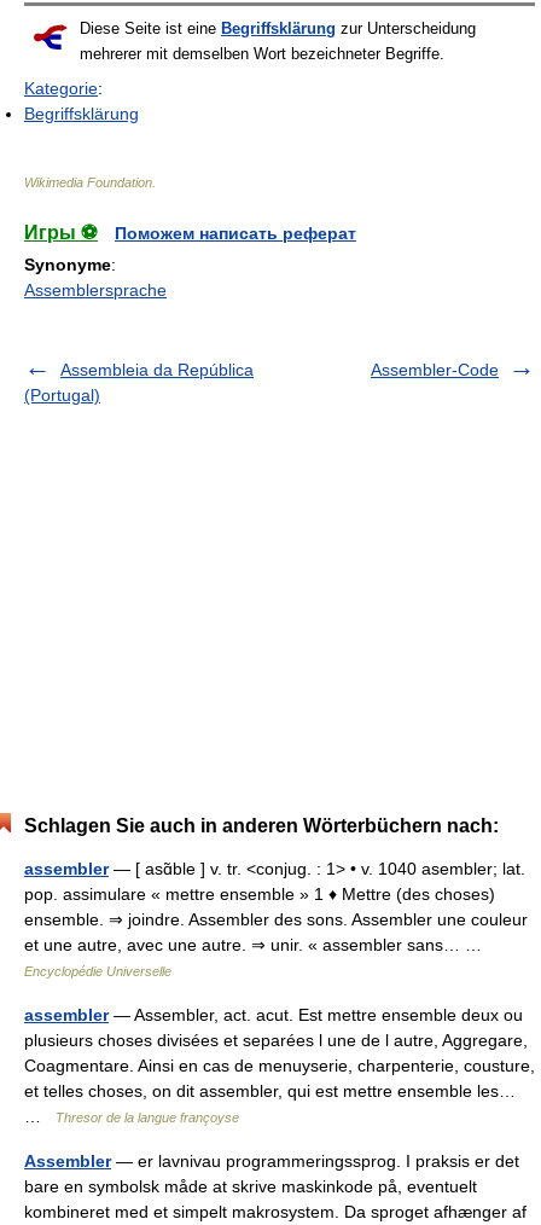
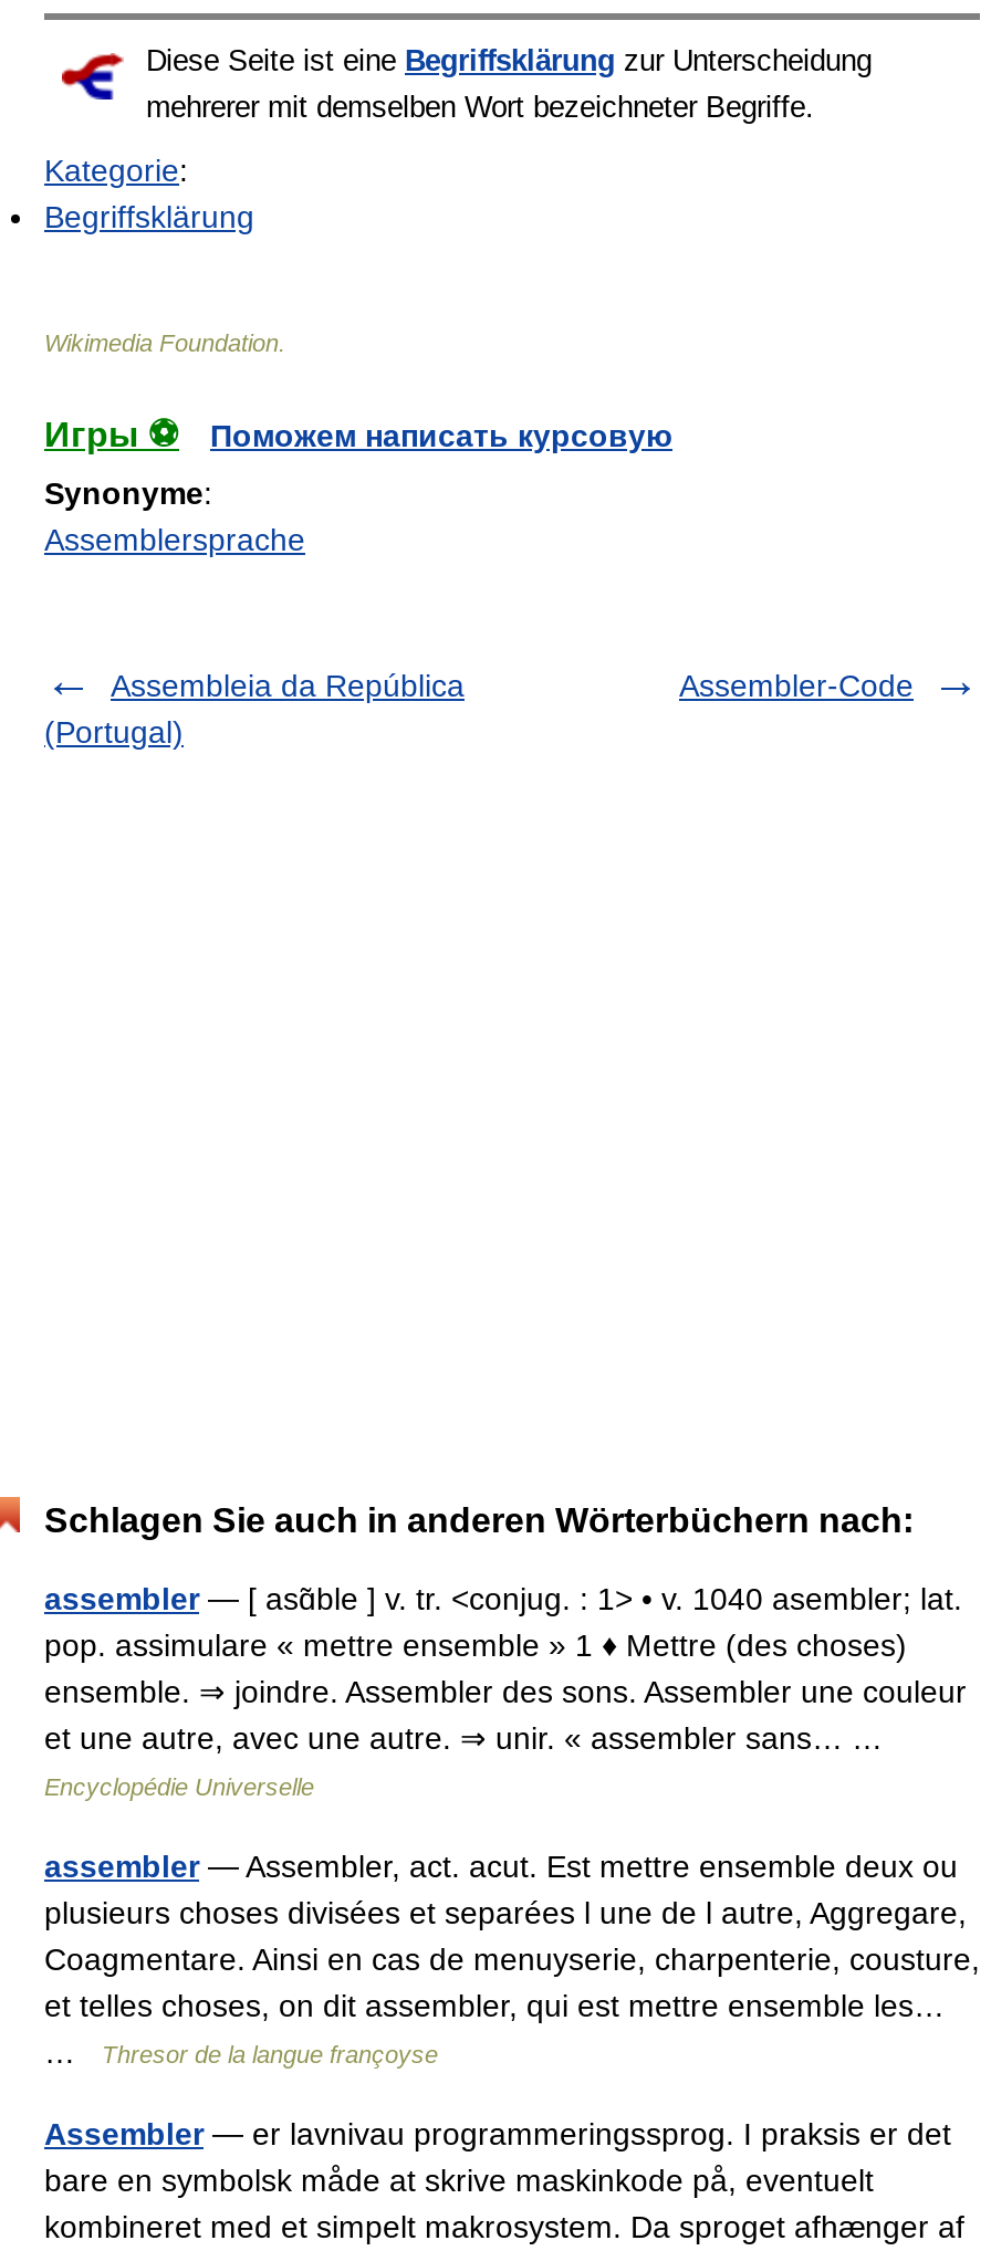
- Поможем написать реферат
+ Поможем написать курсовую
